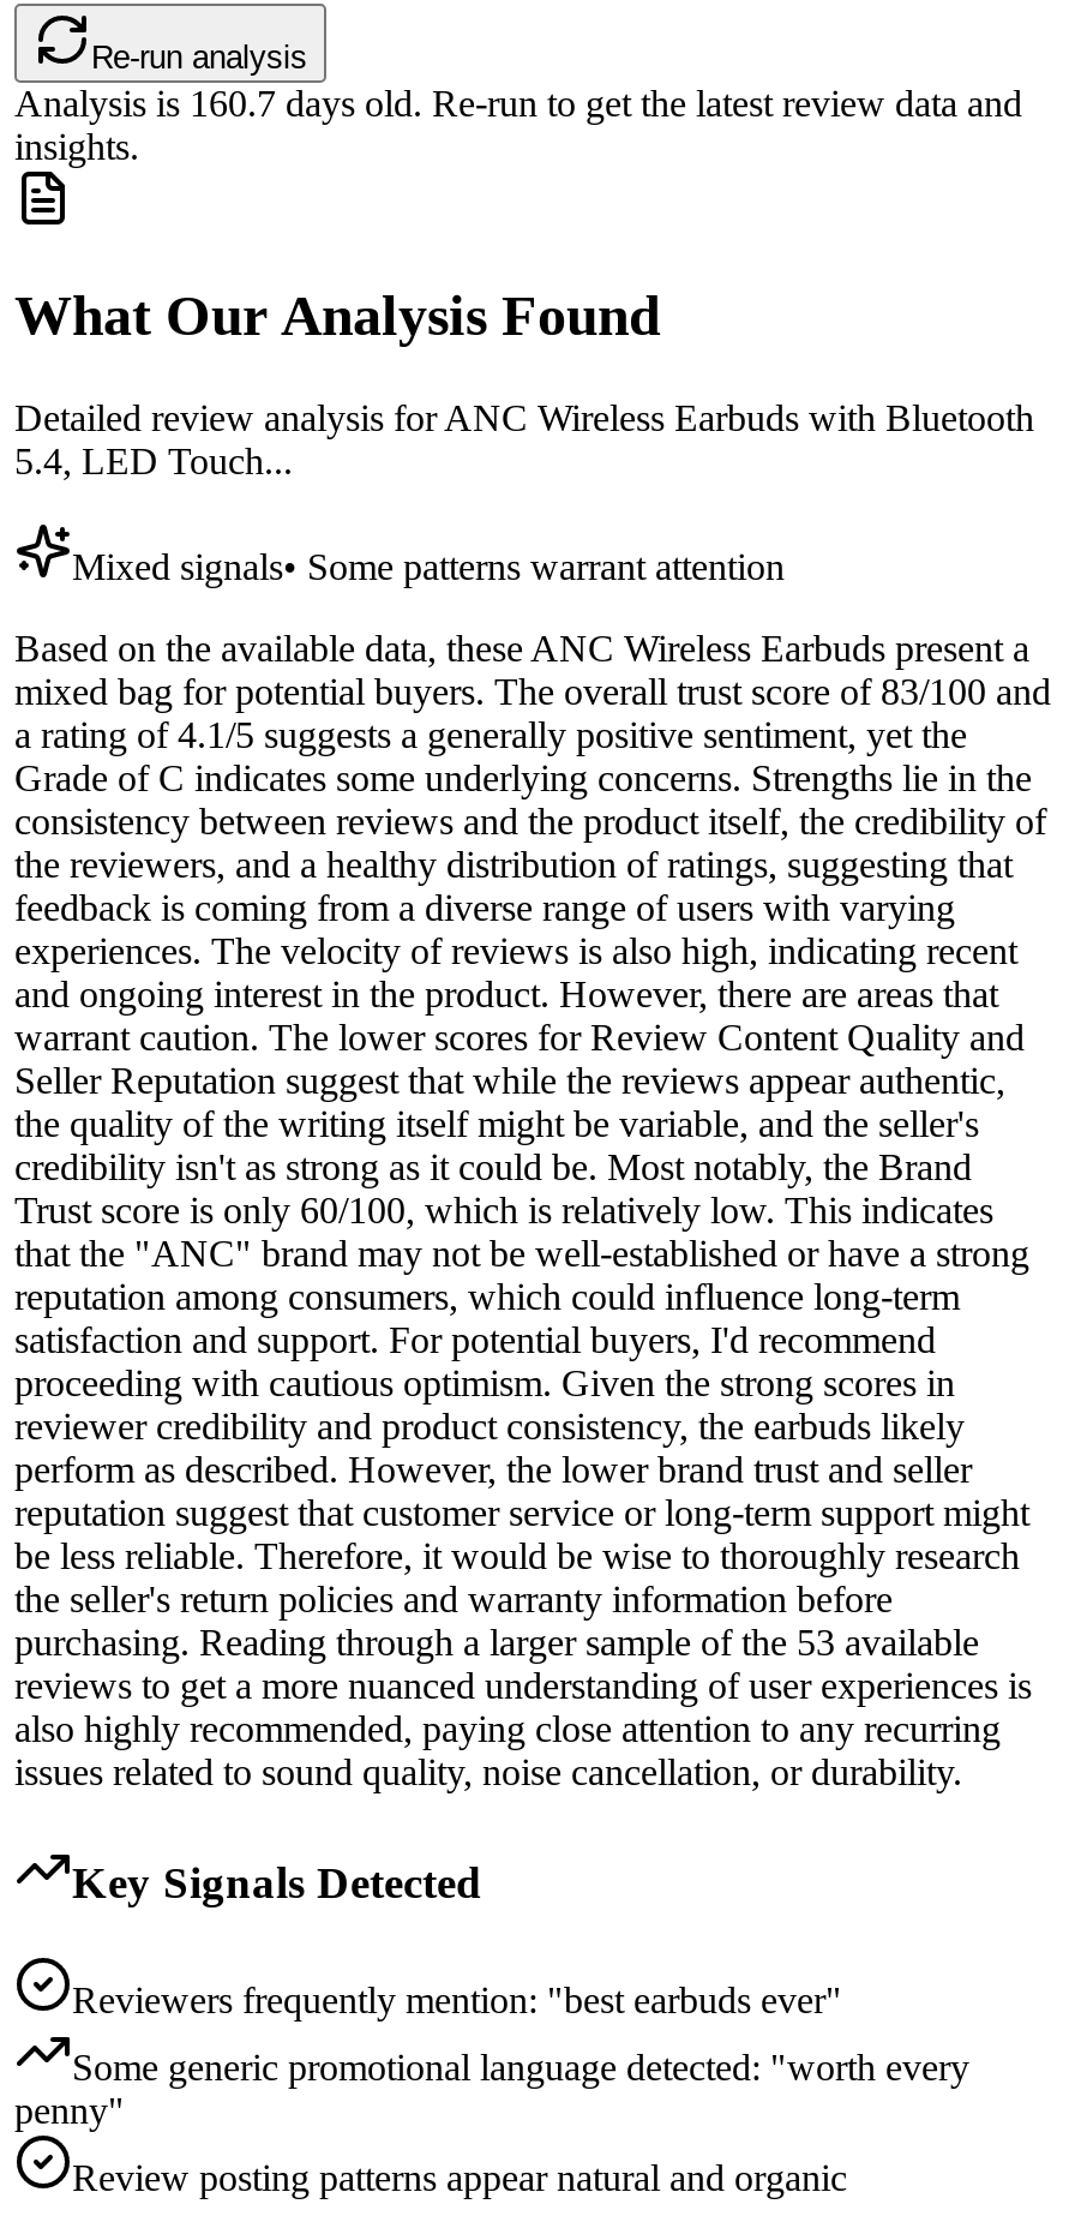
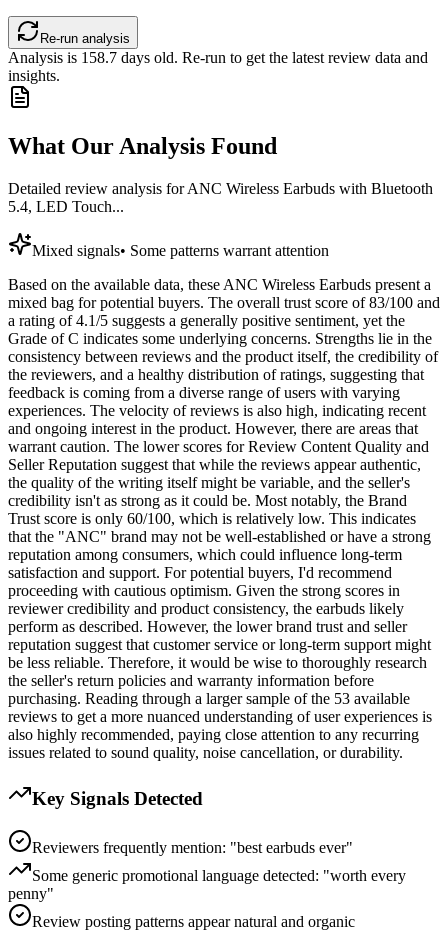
- Analysis is160.7days old. Re-run to get the latest review data and
+ Analysis is158.7days old. Re-run to get the latest review data and
